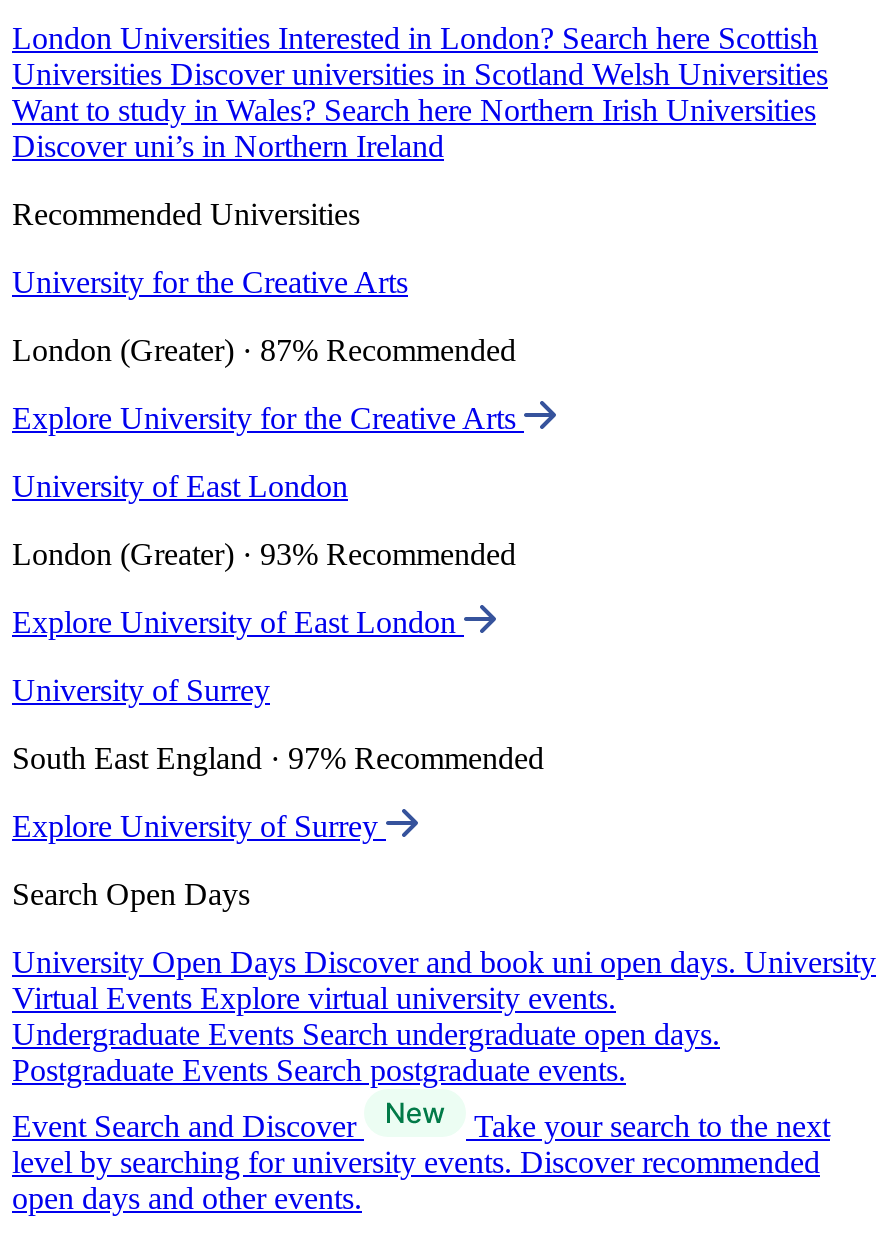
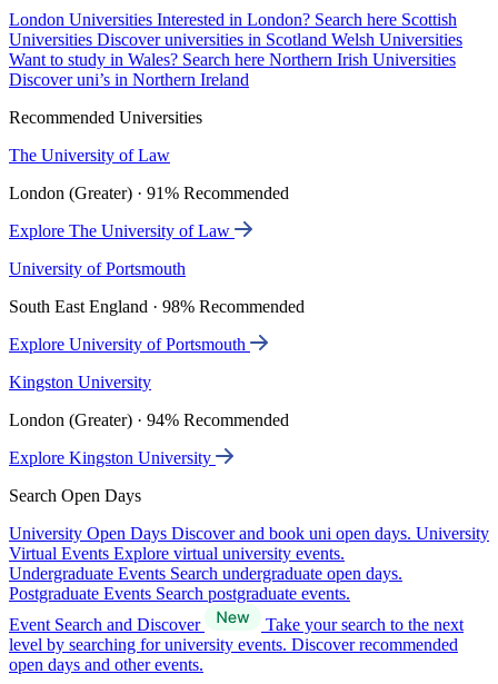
- University for the Creative Arts
+ The University of Law

- London (Greater) · 87% Recommended
+ London (Greater) · 91% Recommended

- Explore University for the Creative Arts
+ Explore The University of Law

- University of East London
+ University of Portsmouth

- London (Greater) · 93% Recommended
+ South East England · 98% Recommended

- Explore University of East London
+ Explore University of Portsmouth

- University of Surrey
+ Kingston University

- South East England · 97% Recommended
+ London (Greater) · 94% Recommended

- Explore University of Surrey
+ Explore Kingston University
